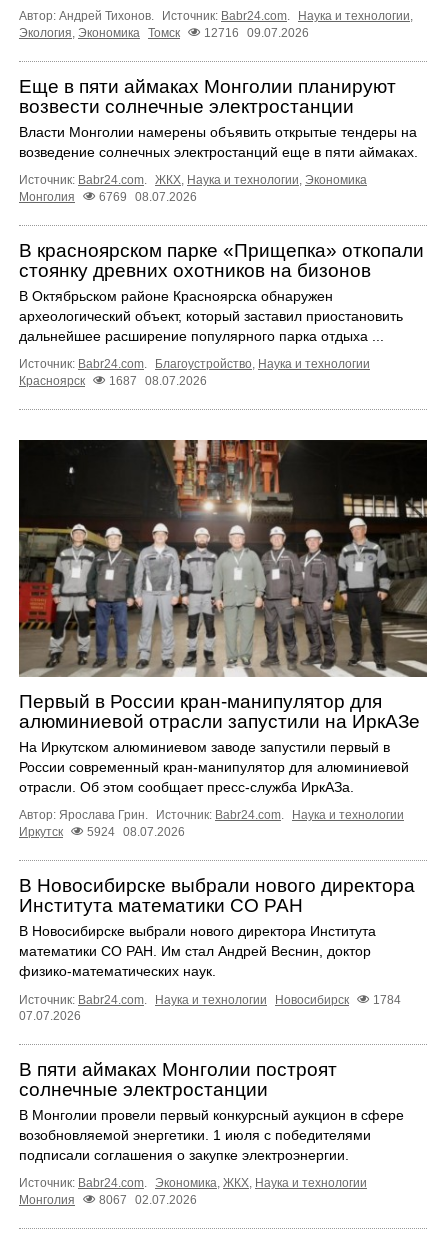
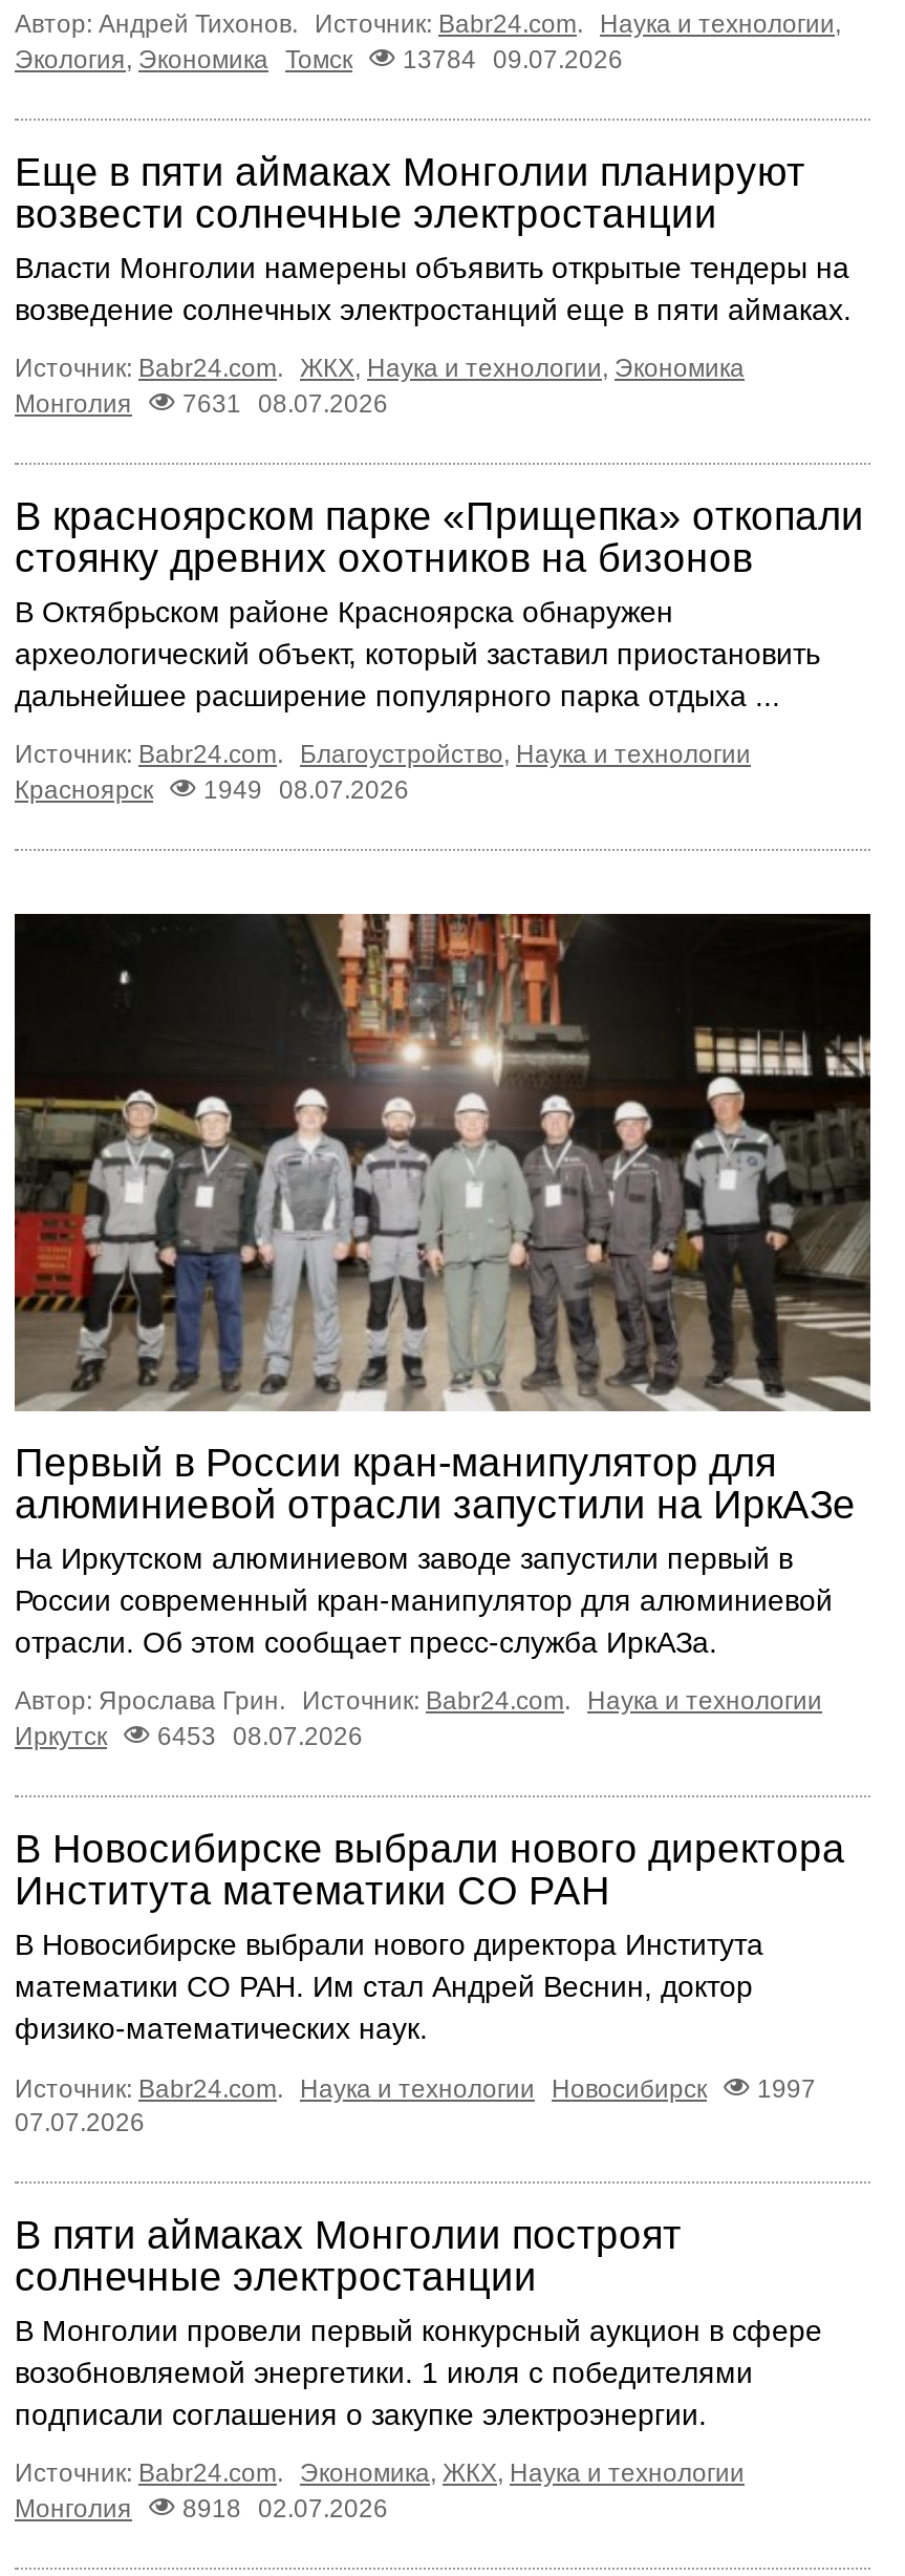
- Экология, Экономика Томск 12716 09.07.2026
+ Экология, Экономика Томск 13784 09.07.2026

- Монголия 6769 08.07.2026
+ Монголия 7631 08.07.2026

- Красноярск 1687 08.07.2026
+ Красноярск 1949 08.07.2026

- Иркутск 5924 08.07.2026
+ Иркутск 6453 08.07.2026

- Источник: Babr24.com. Наука и технологии Новосибирск 1784
+ Источник: Babr24.com. Наука и технологии Новосибирск 1997

- Монголия 8067 02.07.2026
+ Монголия 8918 02.07.2026
